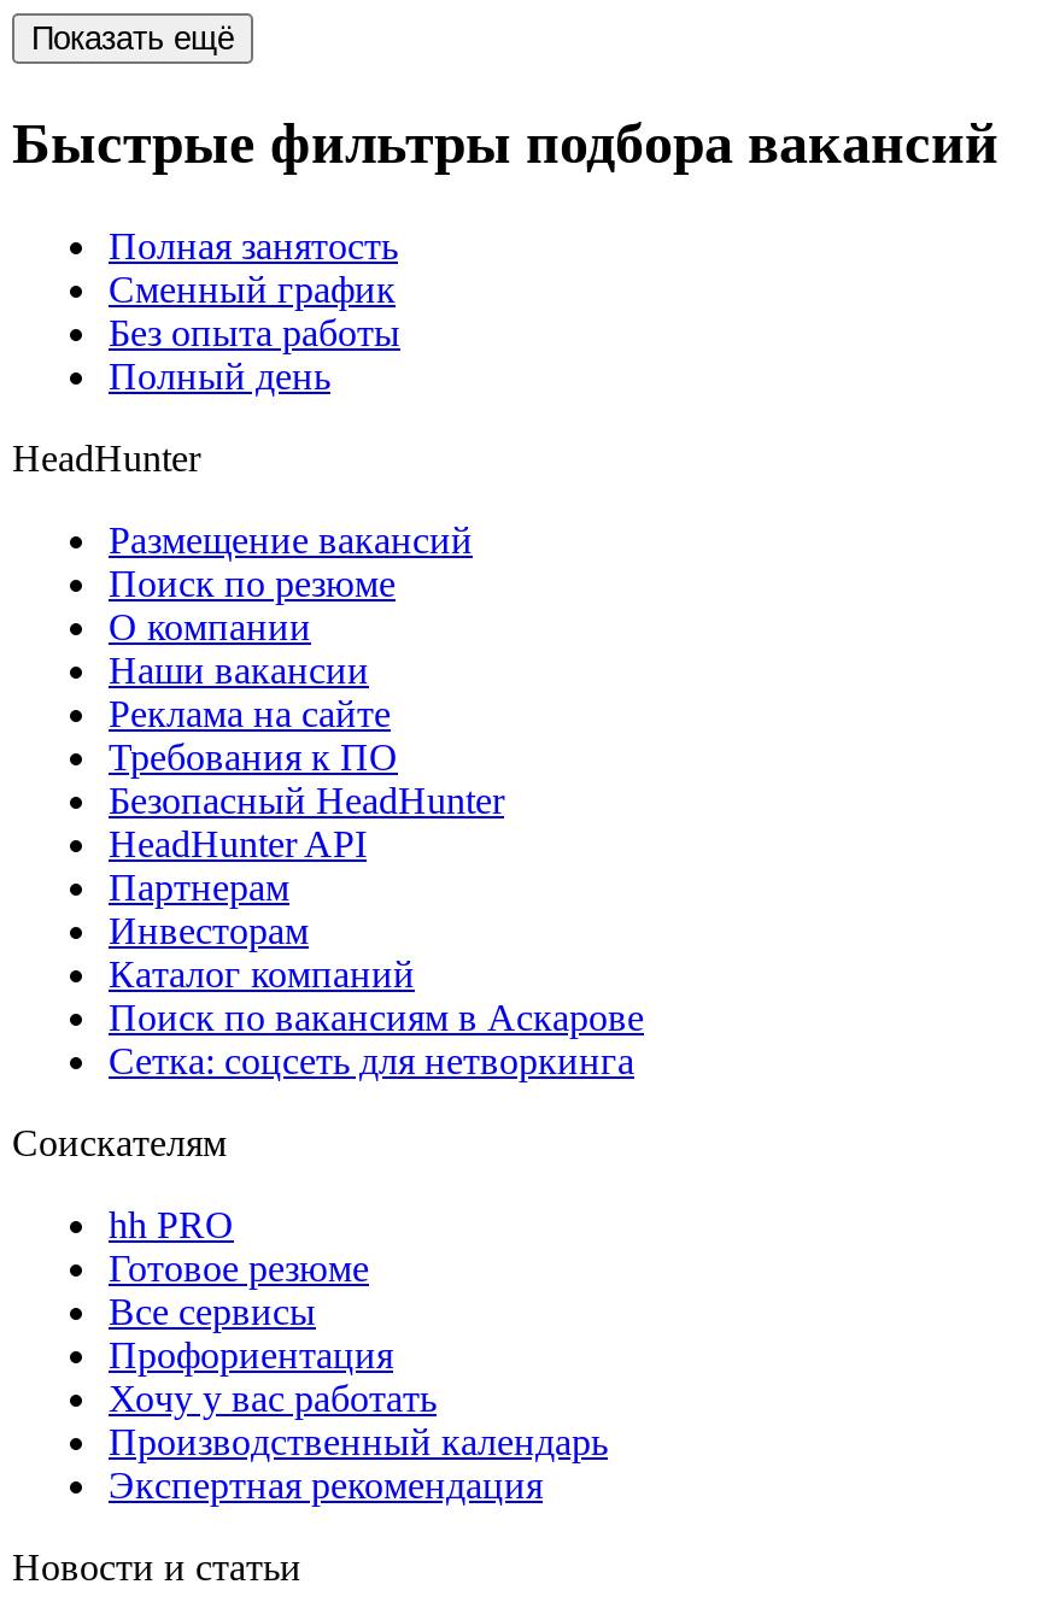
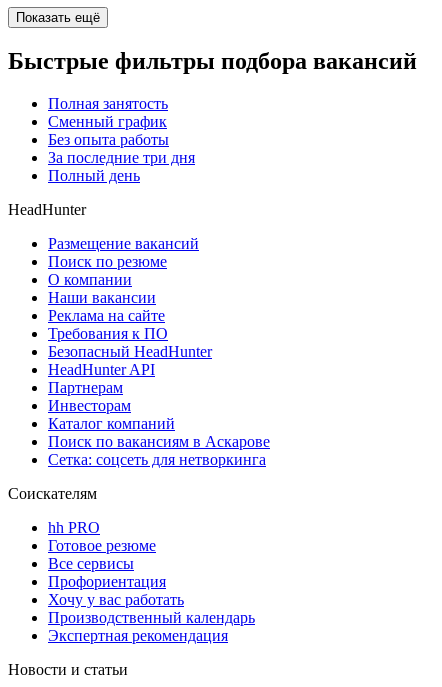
+ За последние три дня
